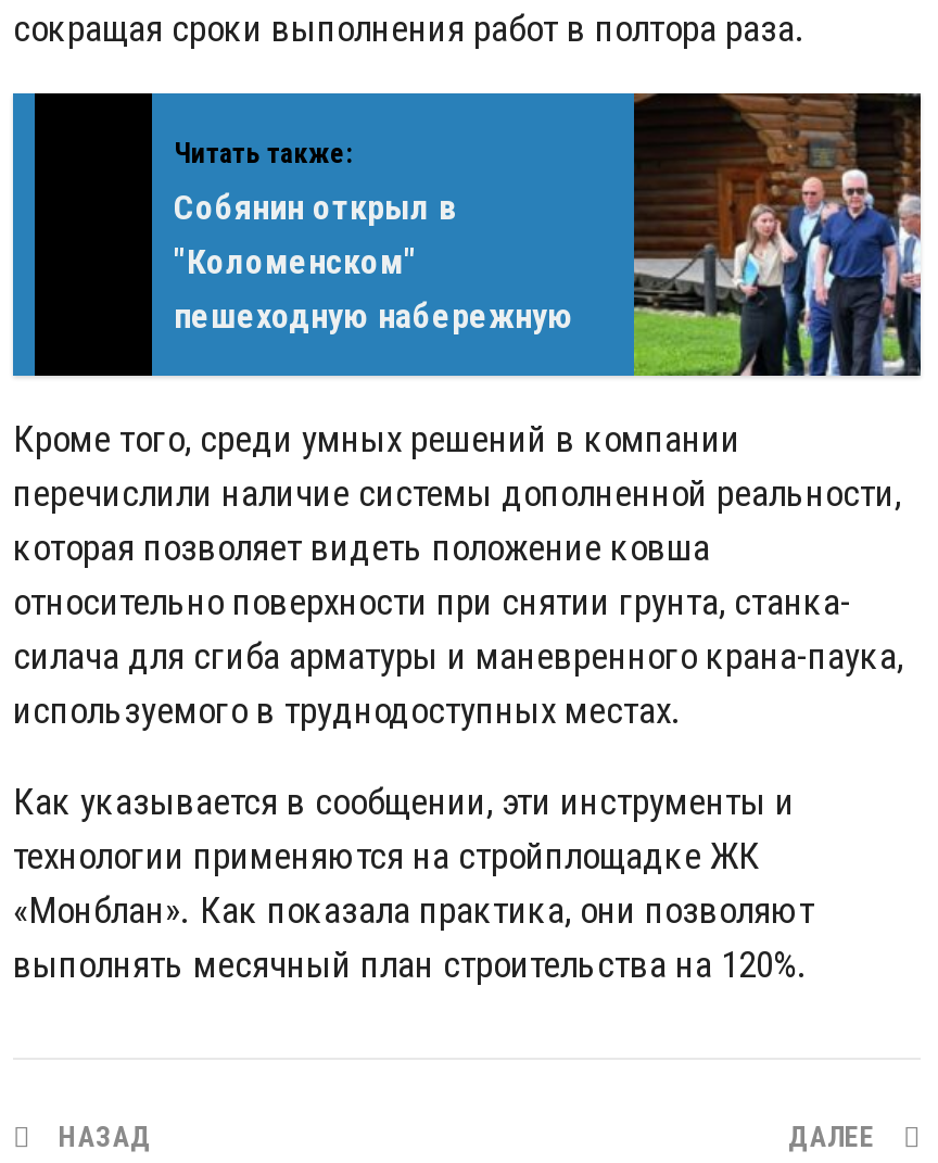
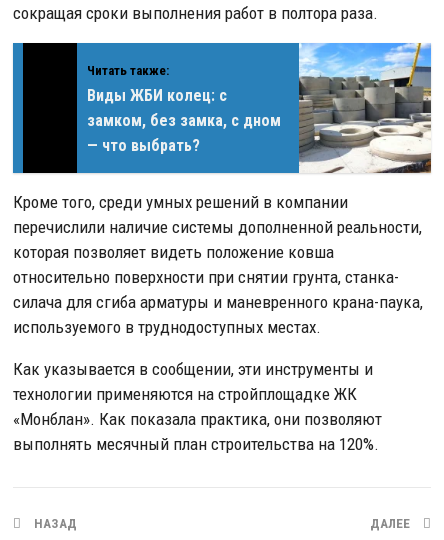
- [image]
- Собянин открыл в
- "Коломенском"
- пешеходную набережную
+ [image]
+ Виды ЖБИ колец: с
+ замком, без замка, с дном
+ — что выбрать?
